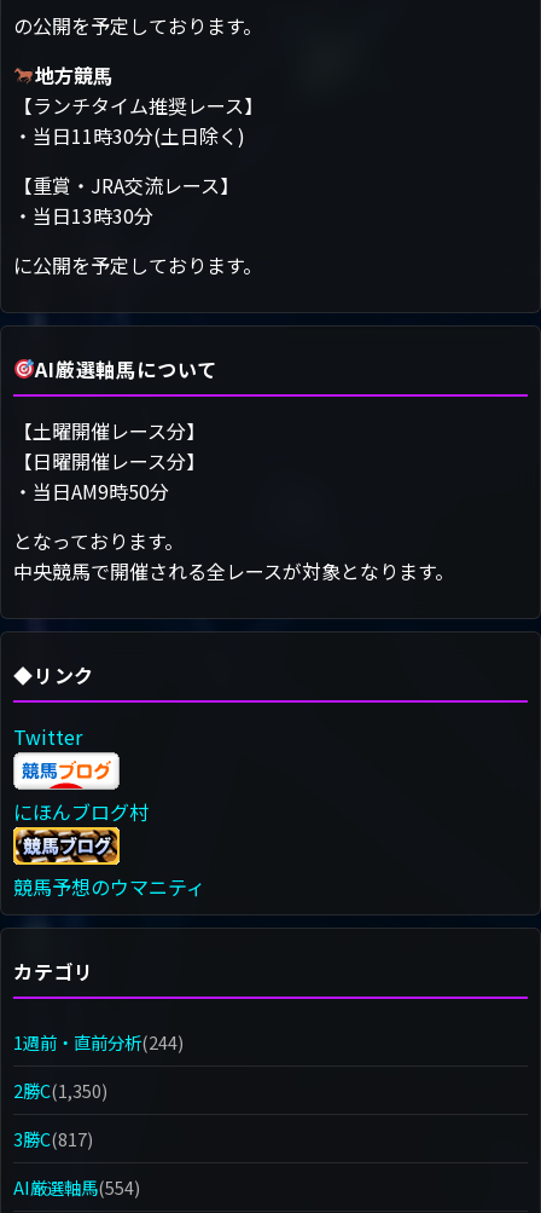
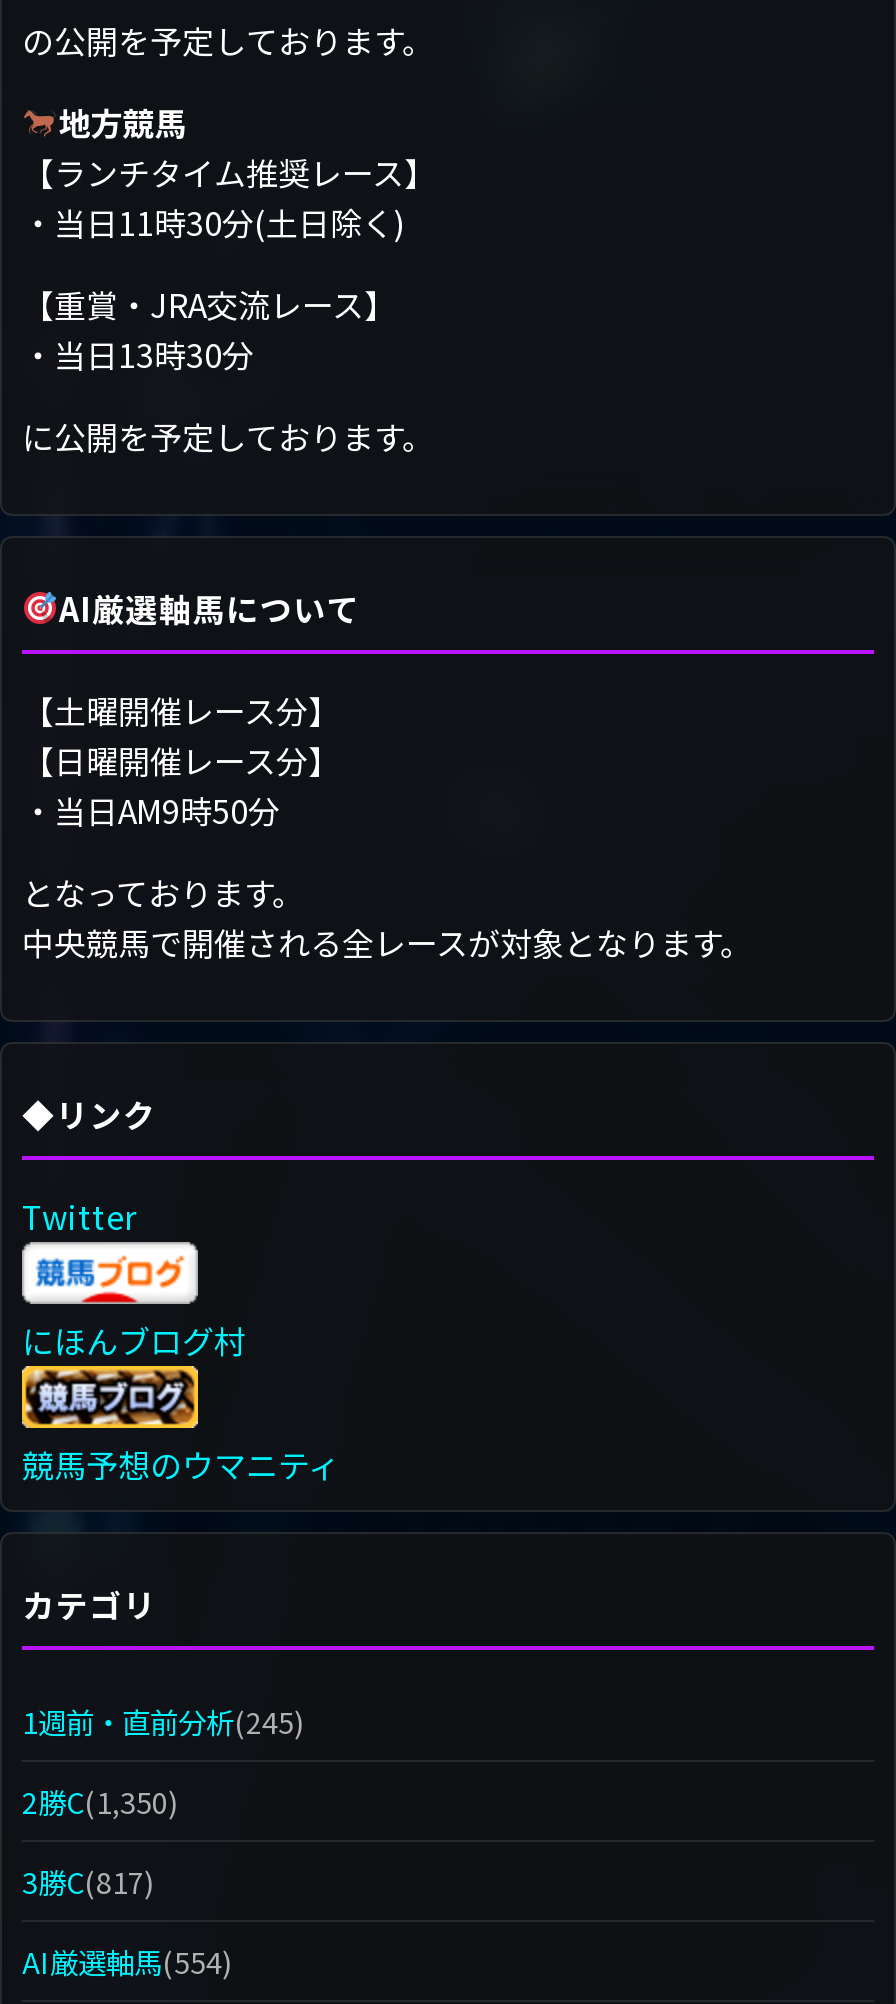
- 1週前・直前分析(244)
+ 1週前・直前分析(245)
